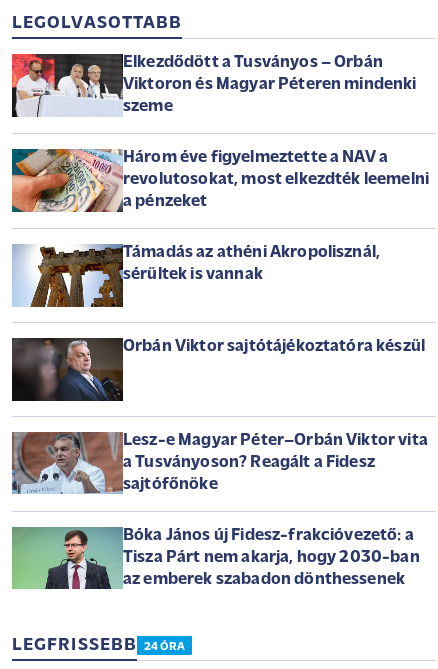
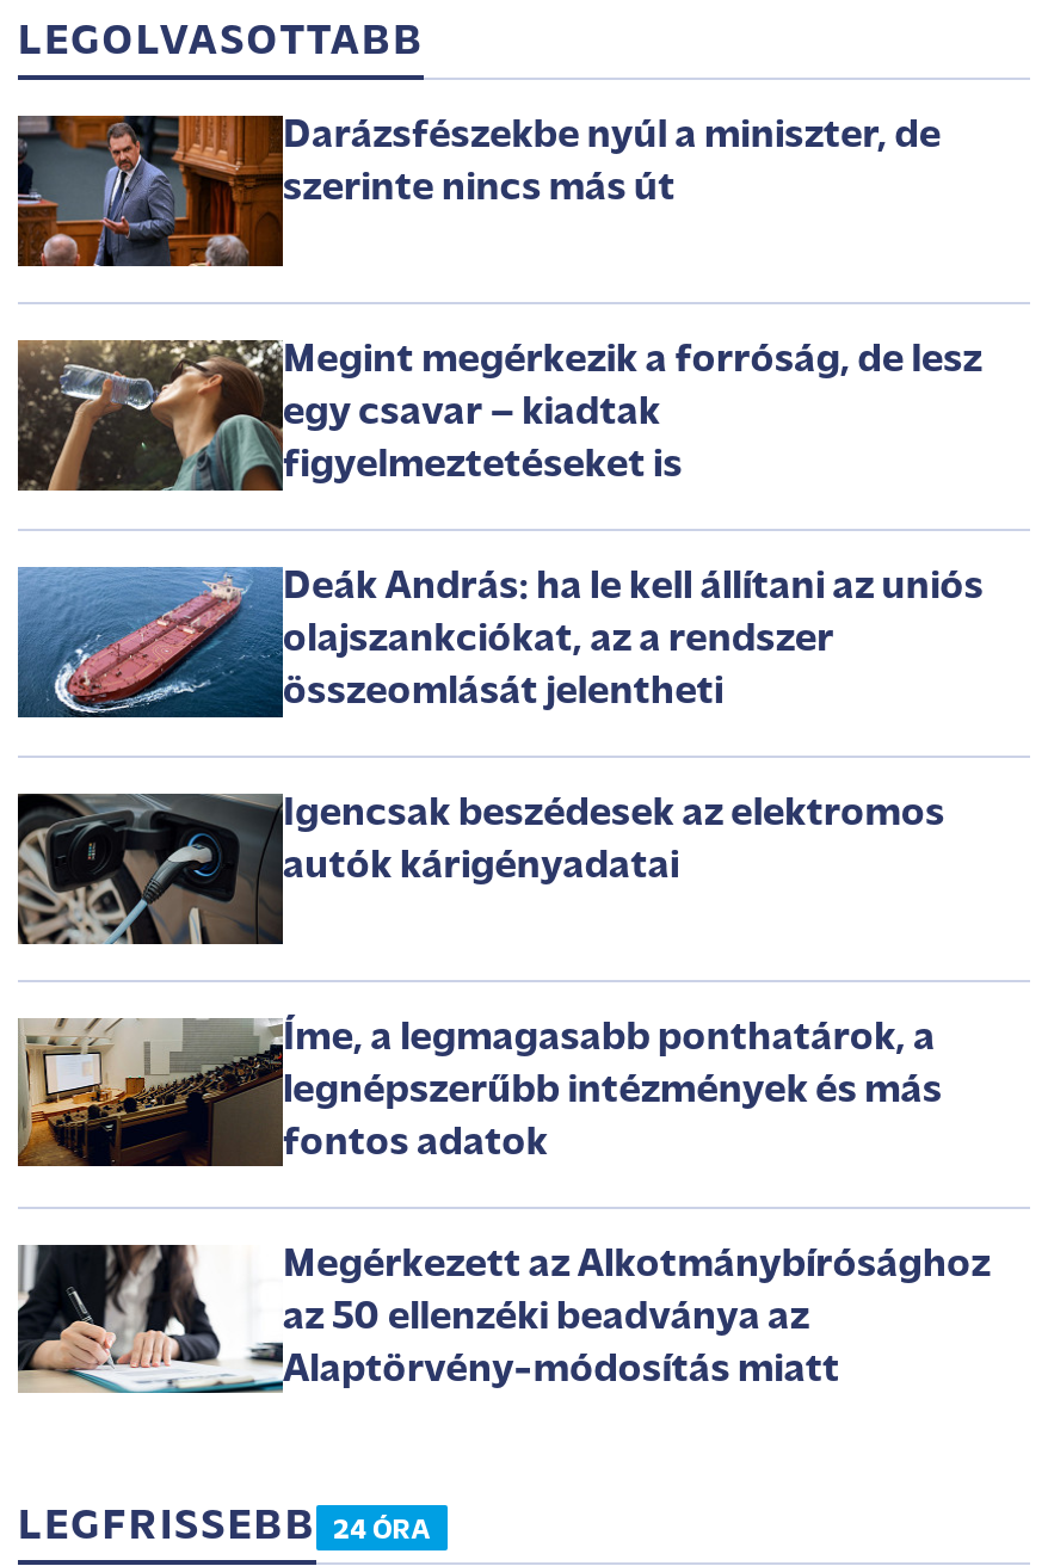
- [image]
- Elkezdődött a Tusványos – Orbán
- Viktoron és Magyar Péteren mindenki
- szeme
+ [image]
+ Darázsfészekbe nyúl a miniszter, de
+ szerinte nincs más út

- [image]
- Három éve figyelmeztette a NAV a
- revolutosokat, most elkezdték leemelni
- a pénzeket
+ [image]
+ Megint megérkezik a forróság, de lesz
+ egy csavar – kiadtak
+ figyelmeztetéseket is

- [image]
- Támadás az athéni Akropolisznál,
- sérültek is vannak
+ [image]
+ Deák András: ha le kell állítani az uniós
+ olajszankciókat, az a rendszer
+ összeomlását jelentheti

- [image]
- Orbán Viktor sajtótájékoztatóra készül
+ [image]
+ Igencsak beszédesek az elektromos
+ autók kárigényadatai

- [image]
- Lesz-e Magyar Péter–Orbán Viktor vita
- a Tusványoson? Reagált a Fidesz
- sajtófőnöke
+ [image]
+ Íme, a legmagasabb ponthatárok, a
+ legnépszerűbb intézmények és más
+ fontos adatok

- [image]
- Bóka János új Fidesz-frakcióvezető: a
- Tisza Párt nem akarja, hogy 2030-ban
- az emberek szabadon dönthessenek
+ [image]
+ Megérkezett az Alkotmánybírósághoz
+ az 50 ellenzéki beadványa az
+ Alaptörvény-módosítás miatt
